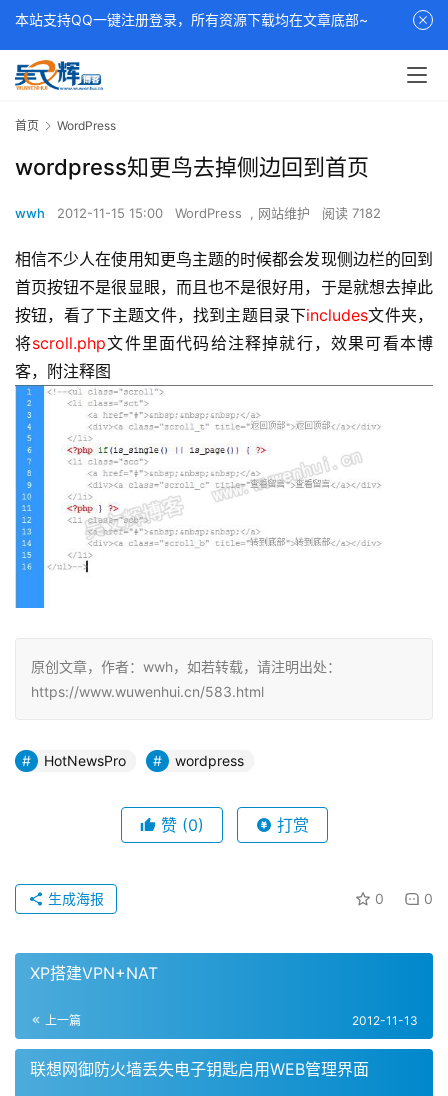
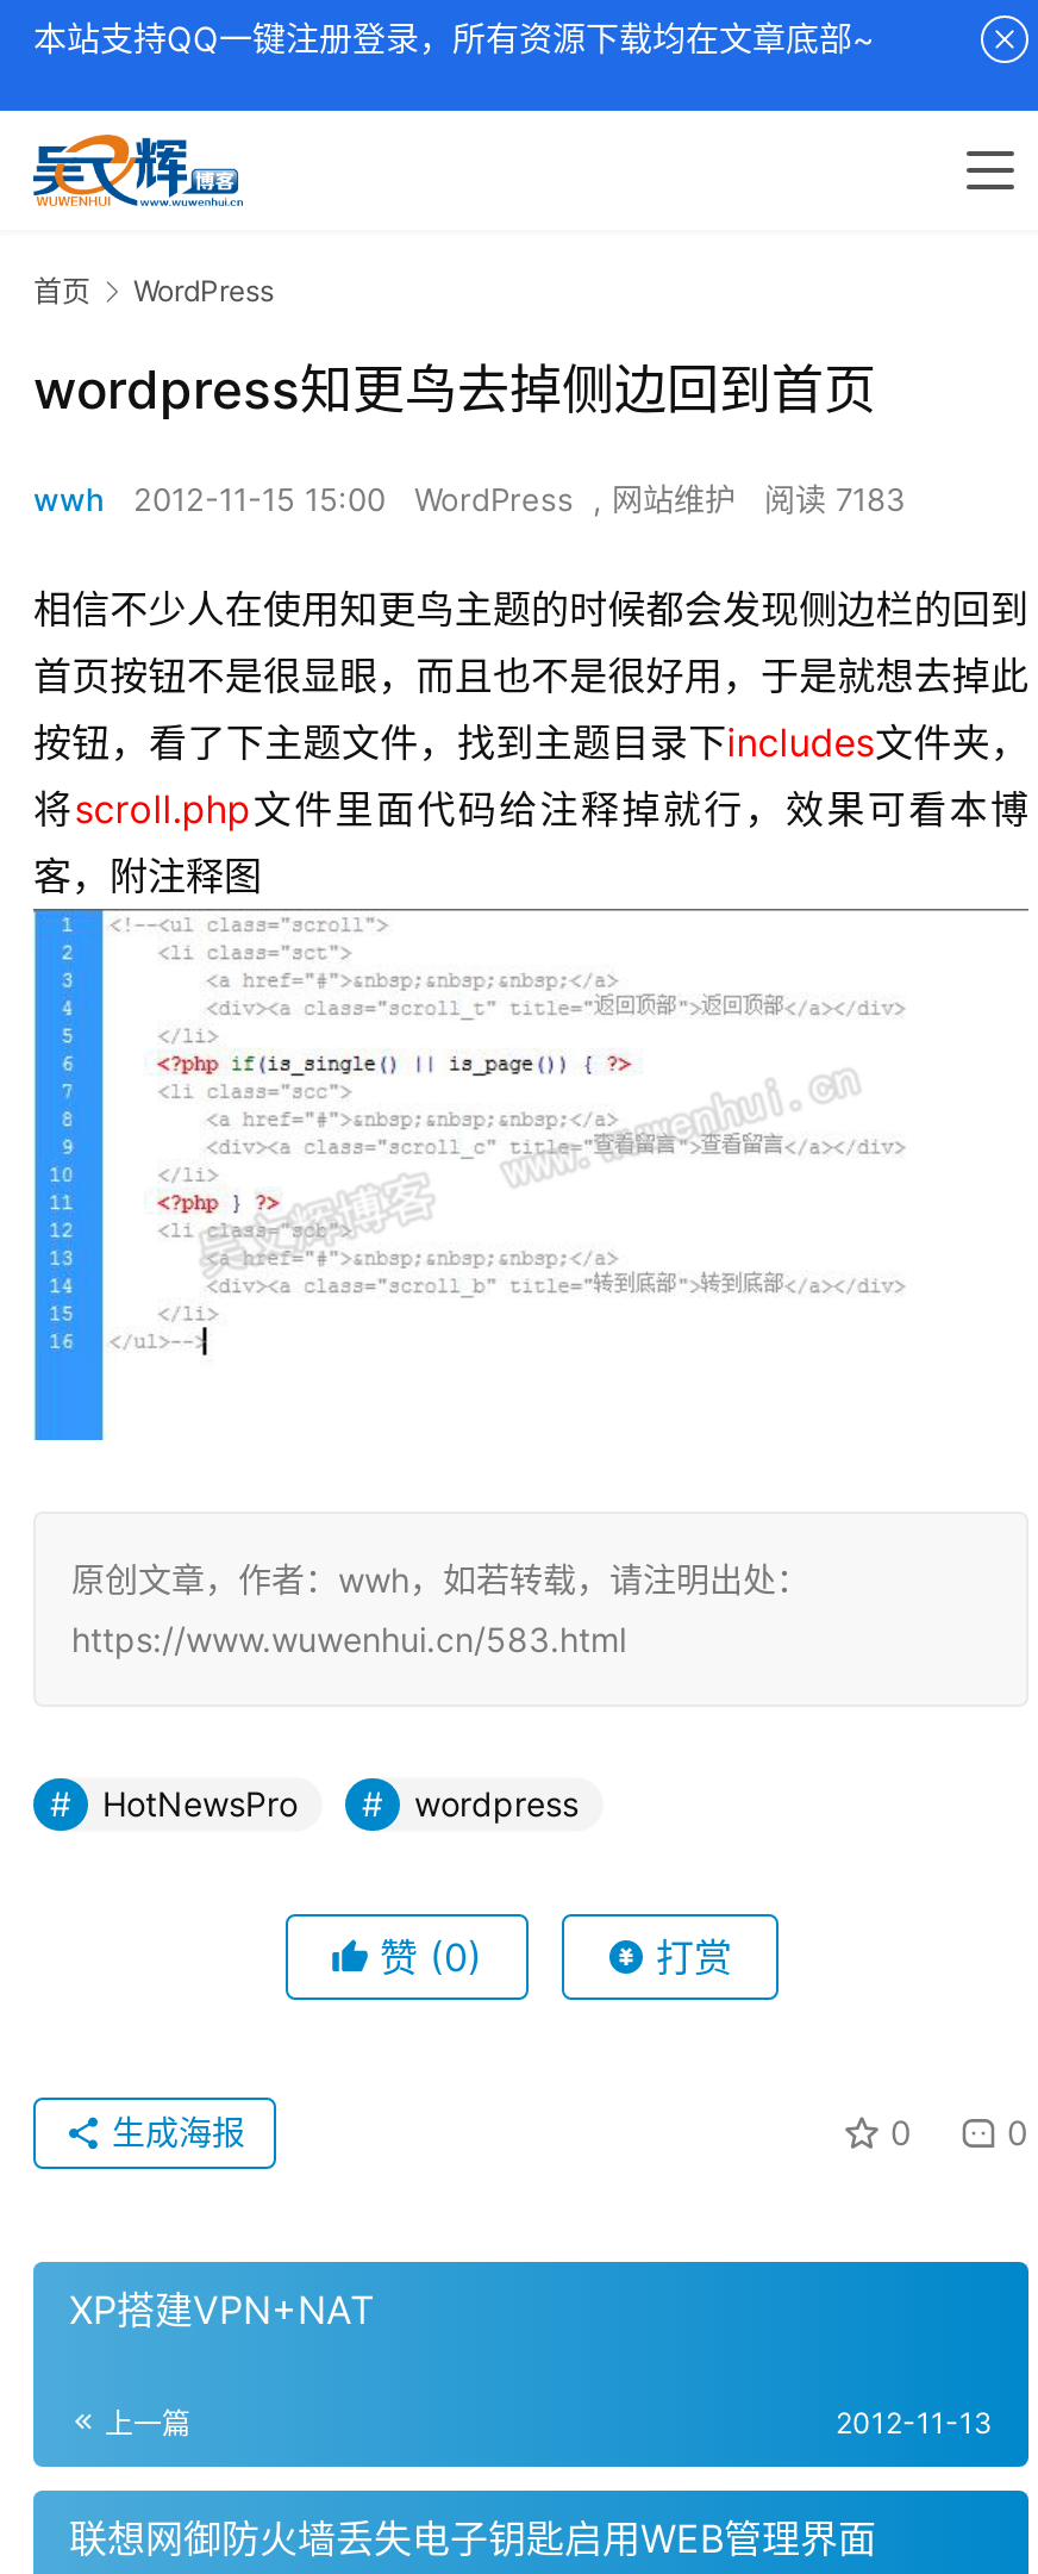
- wwh 2012-11-15 15:00 WordPress ,网站维护 阅读 7182
+ wwh 2012-11-15 15:00 WordPress ,网站维护 阅读 7183
